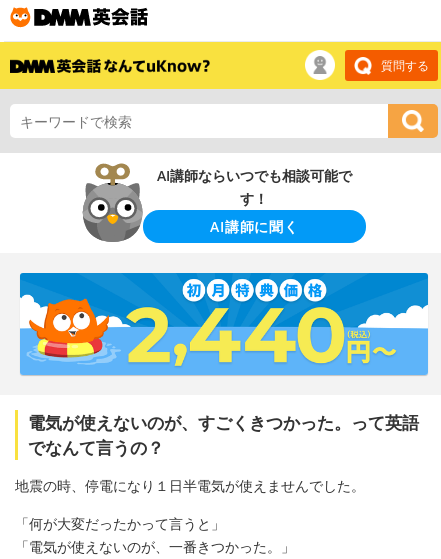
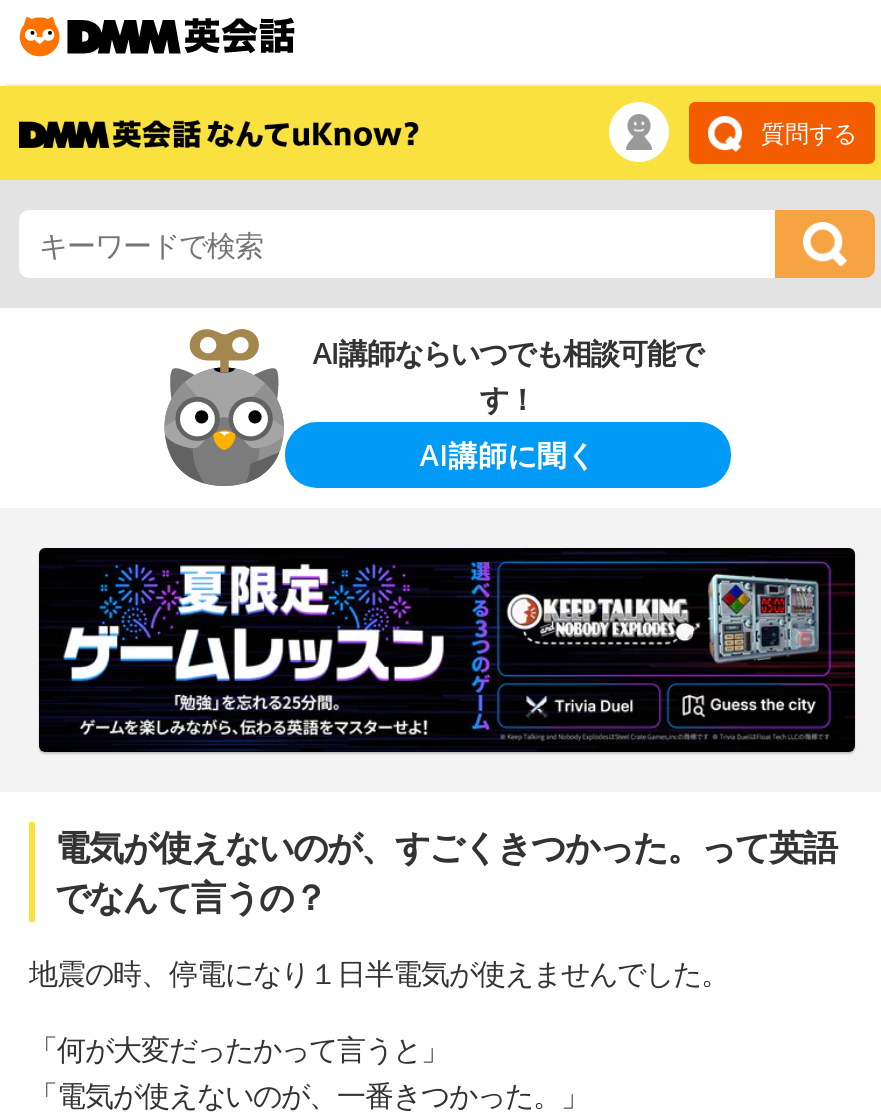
- [image]
+ [image]
